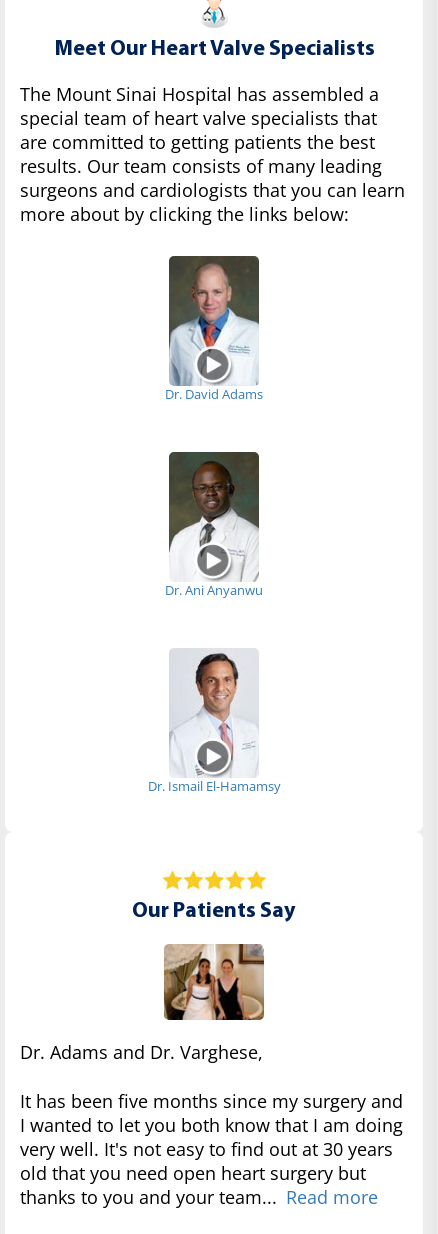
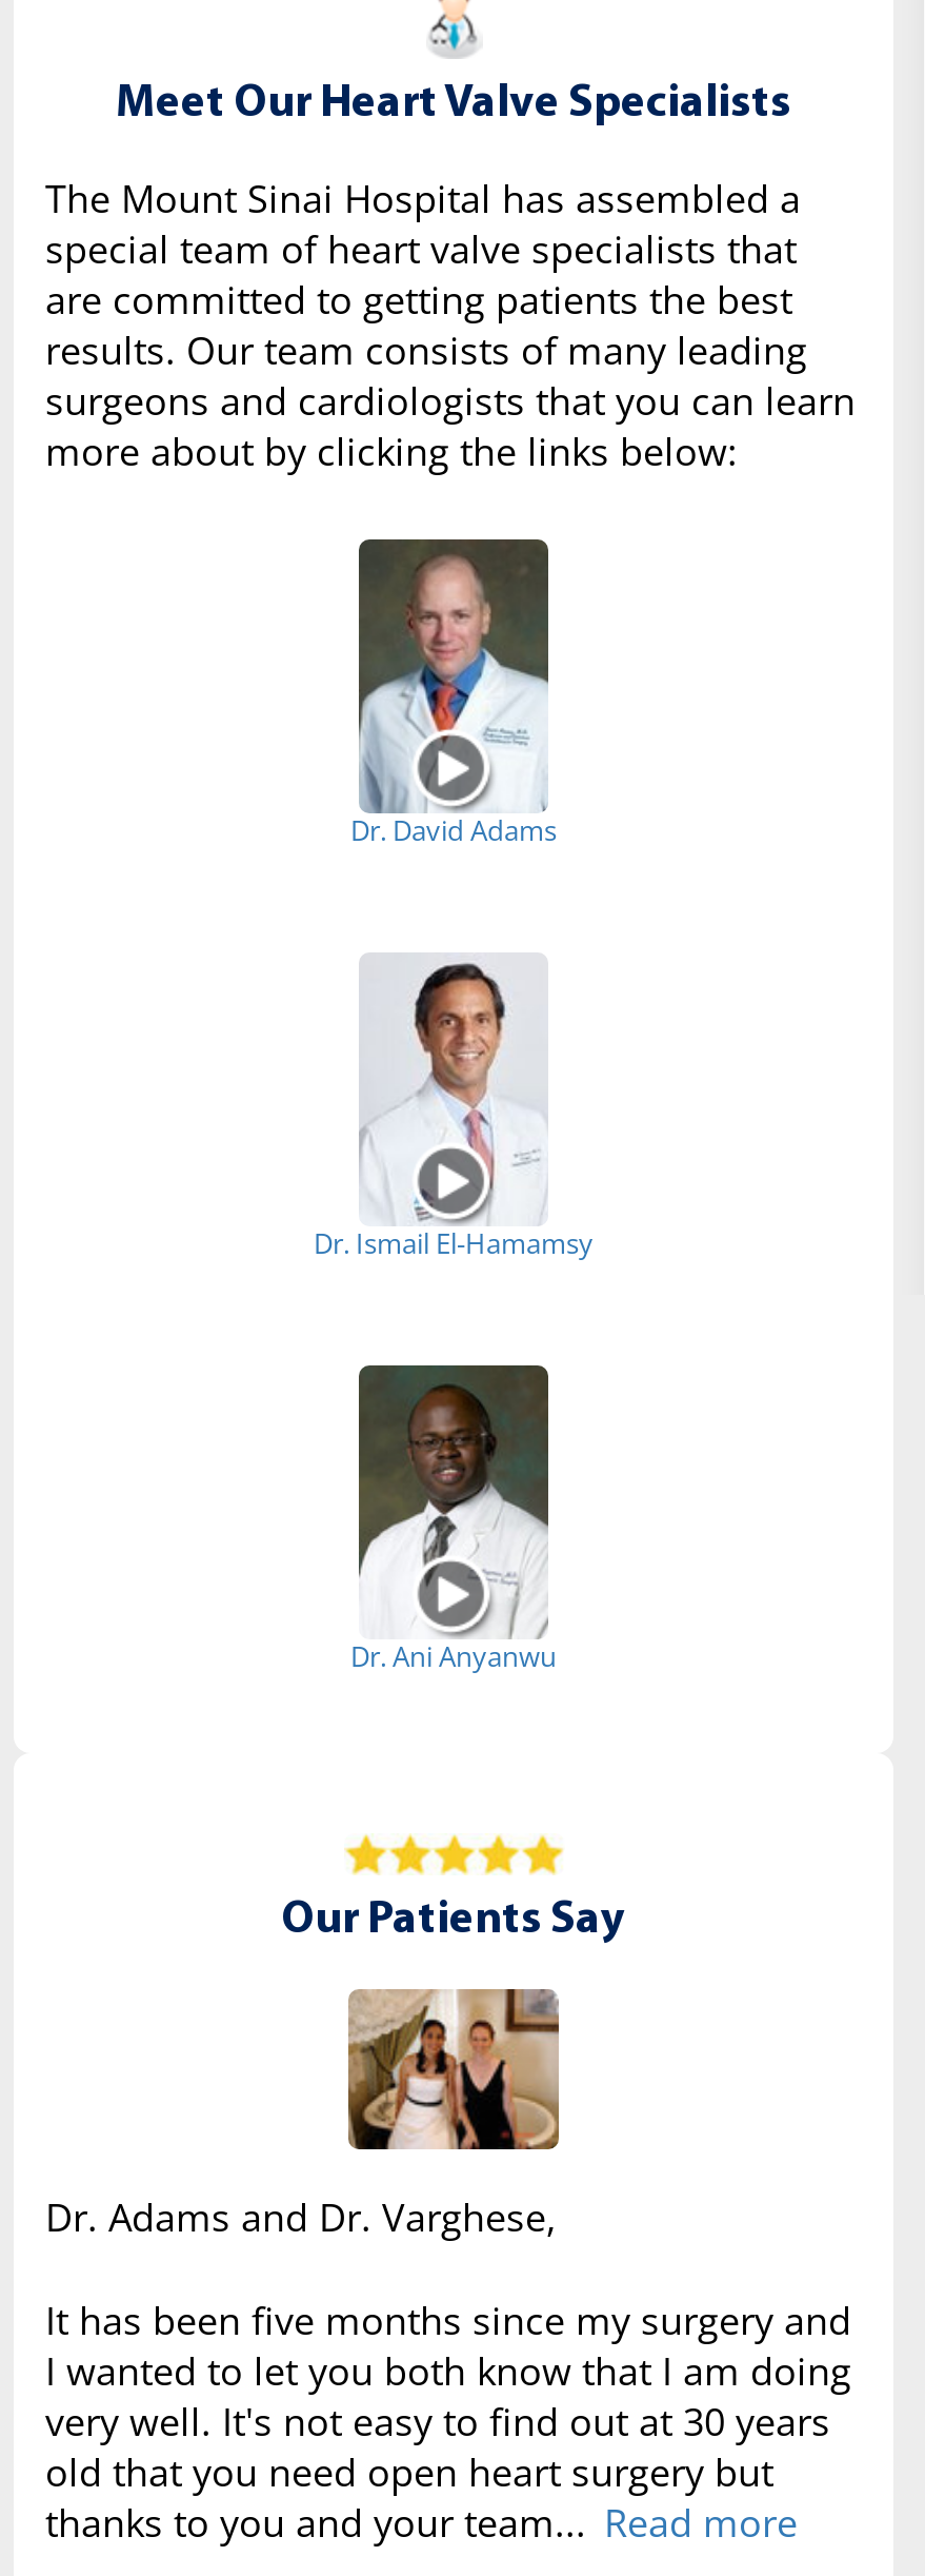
moved down: [image] | Dr. Ani Anyanwu

moved up: [image] | Dr. Ismail El-Hamamsy
